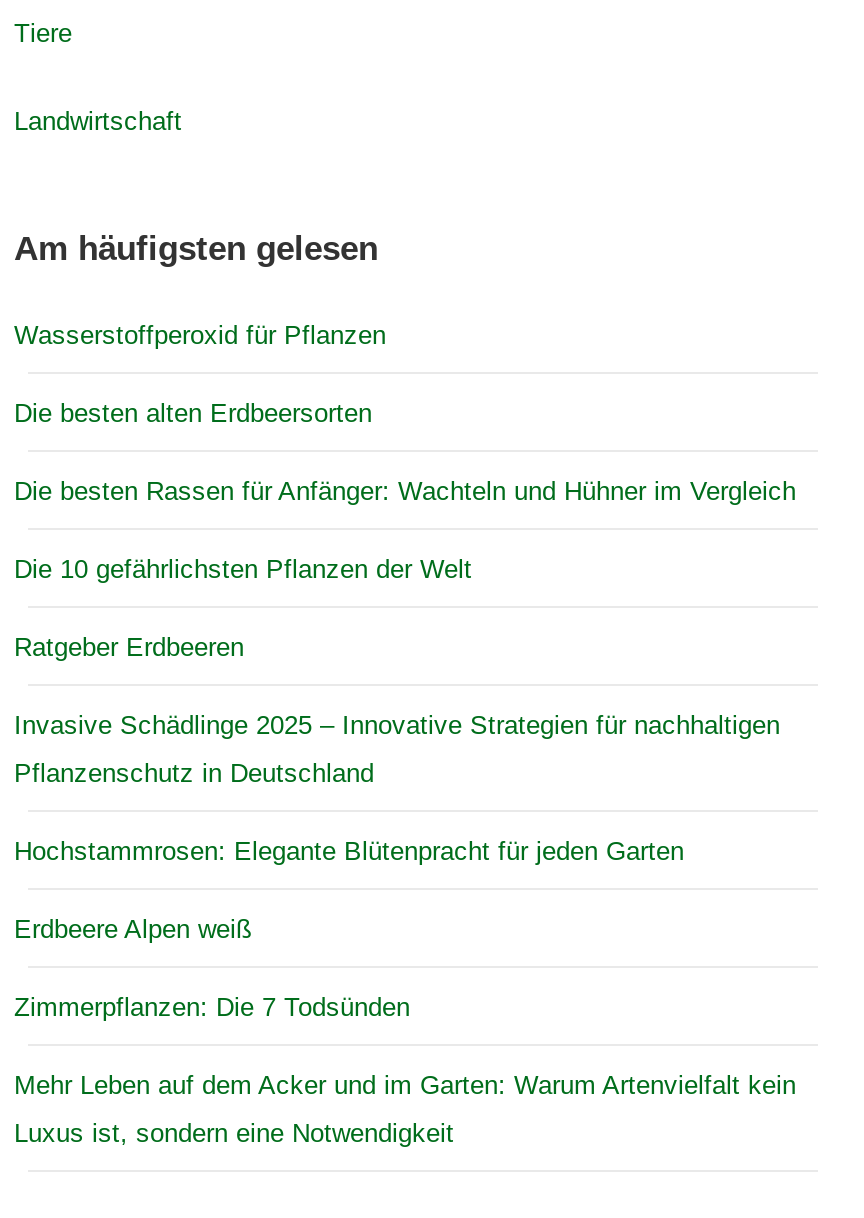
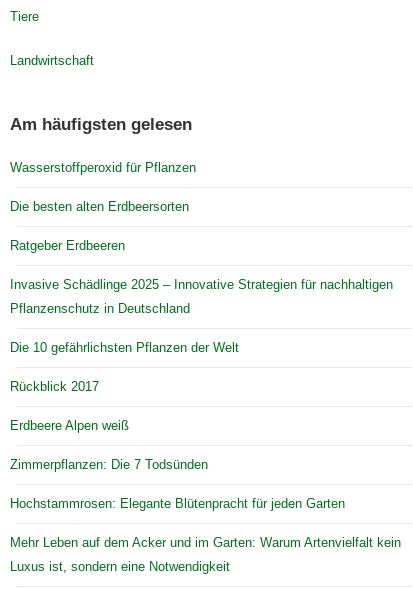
- Die besten Rassen für Anfänger: Wachteln und Hühner im Vergleich

moved down: Die 10 gefährlichsten Pflanzen der Welt

moved up: Ratgeber Erdbeeren | Invasive Schädlinge 2025 – Innovative Strategien für nachhaltigen | Pflanzenschutz in Deutschland

+ Rückblick 2017

moved down: Hochstammrosen: Elegante Blütenpracht für jeden Garten

moved up: Erdbeere Alpen weiß | Zimmerpflanzen: Die 7 Todsünden
